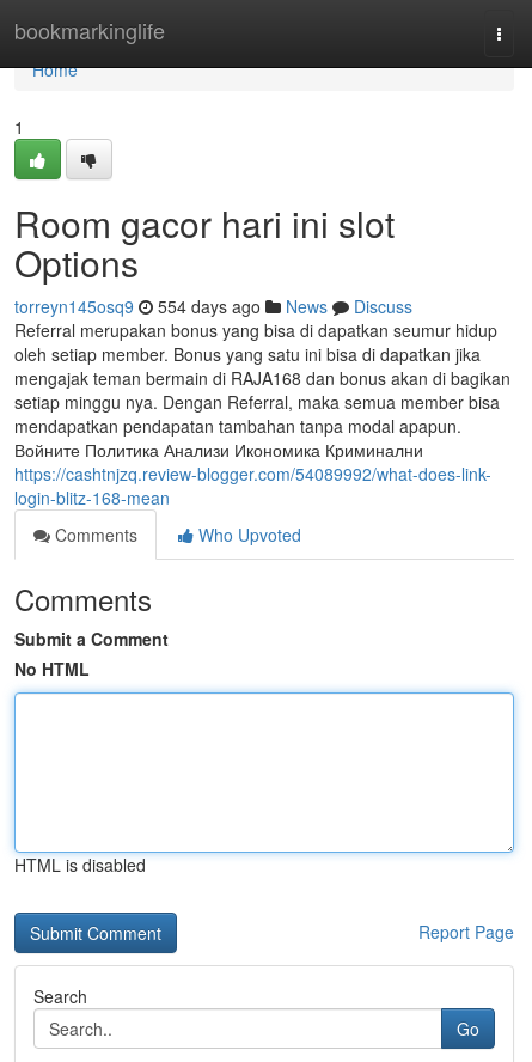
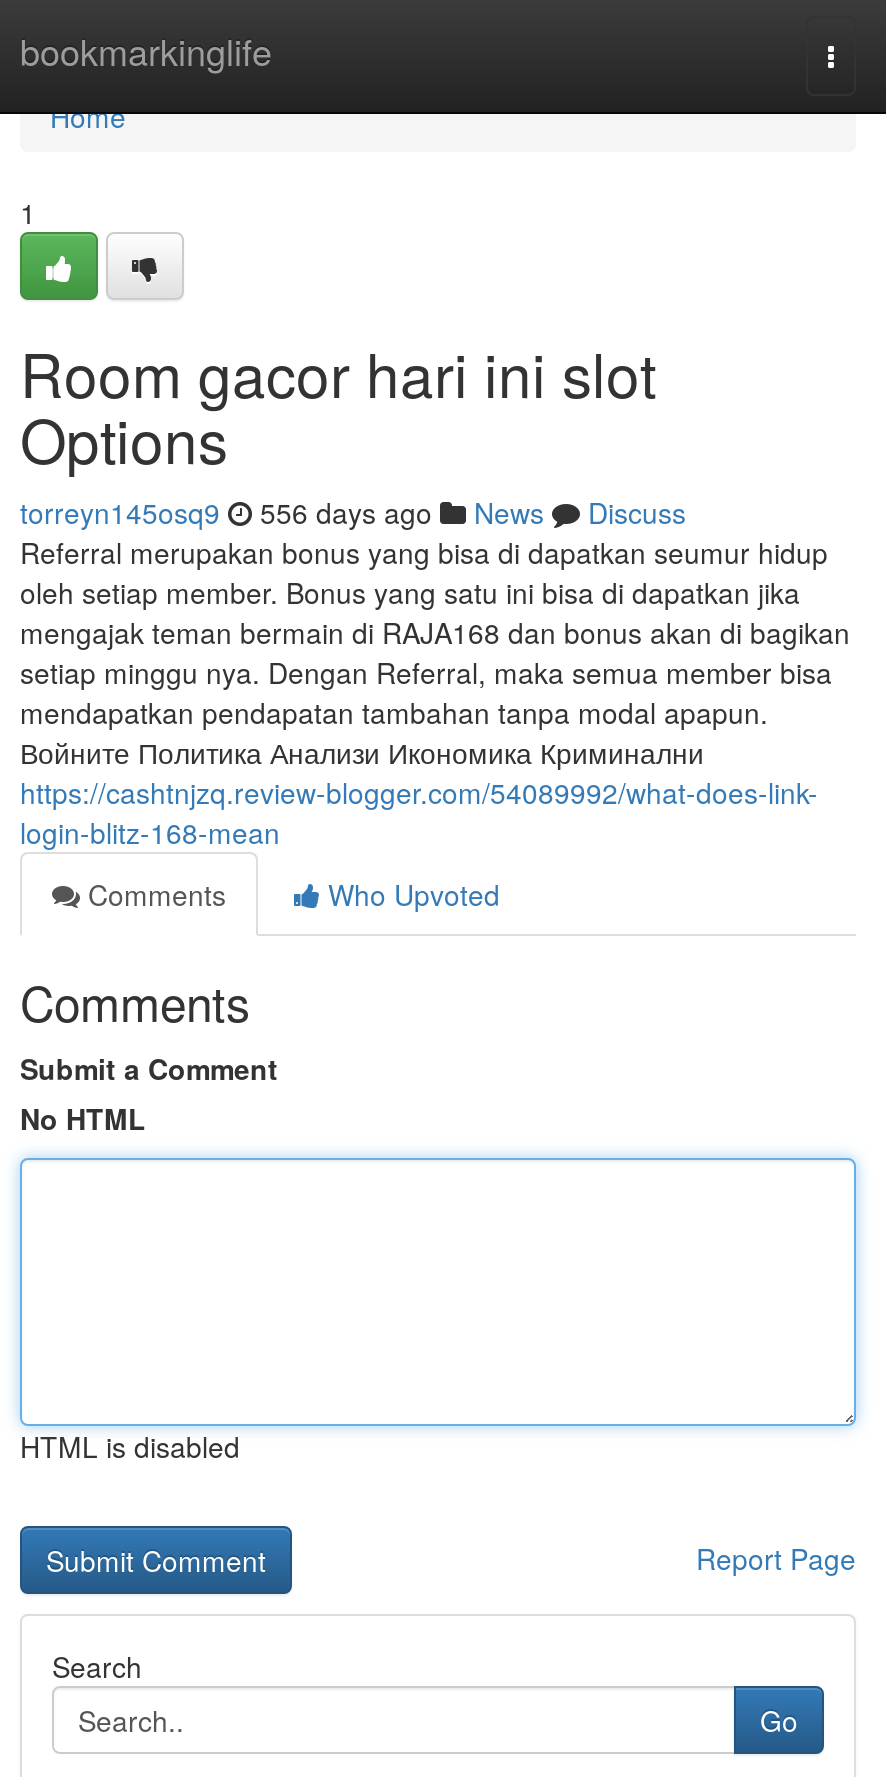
- torreyn145osq9 554 days ago News Discuss
+ torreyn145osq9 556 days ago News Discuss
